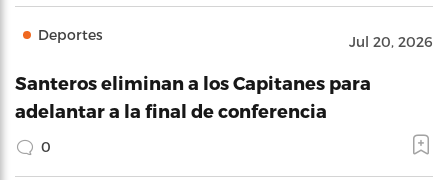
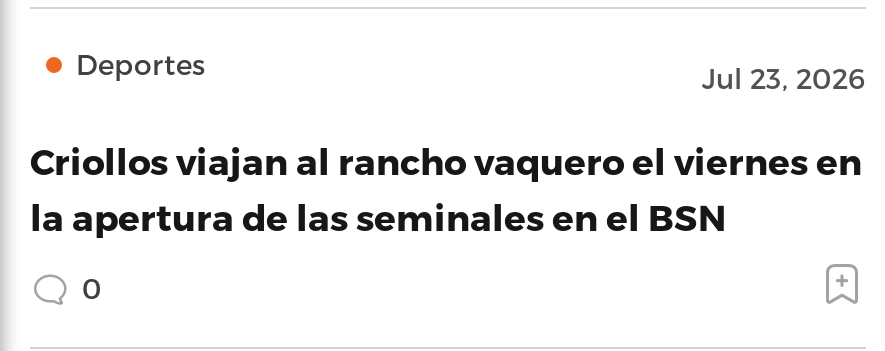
- Jul 20, 2026
+ Jul 23, 2026

- Santeros eliminan a los Capitanes para
- adelantar a la final de conferencia
+ Criollos viajan al rancho vaquero el viernes en
+ la apertura de las seminales en el BSN
